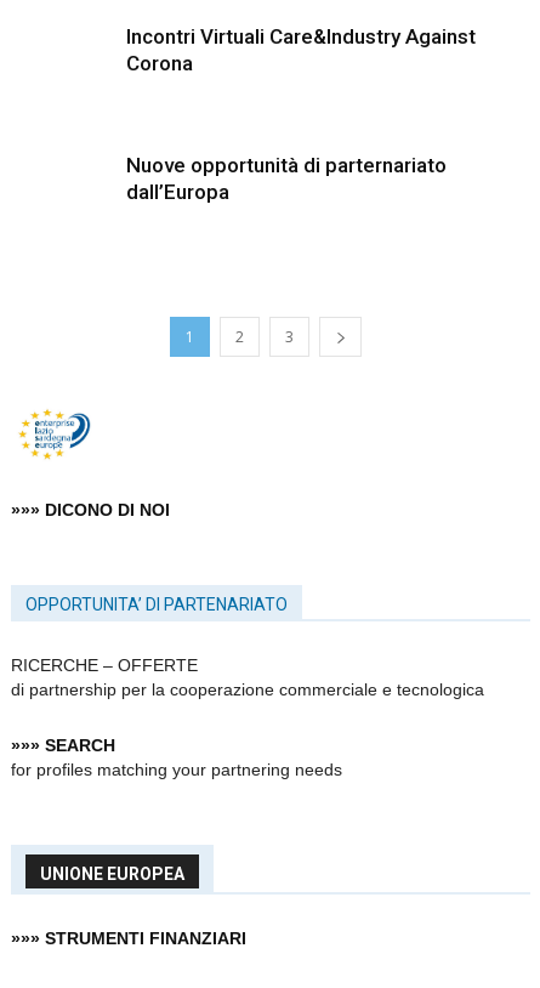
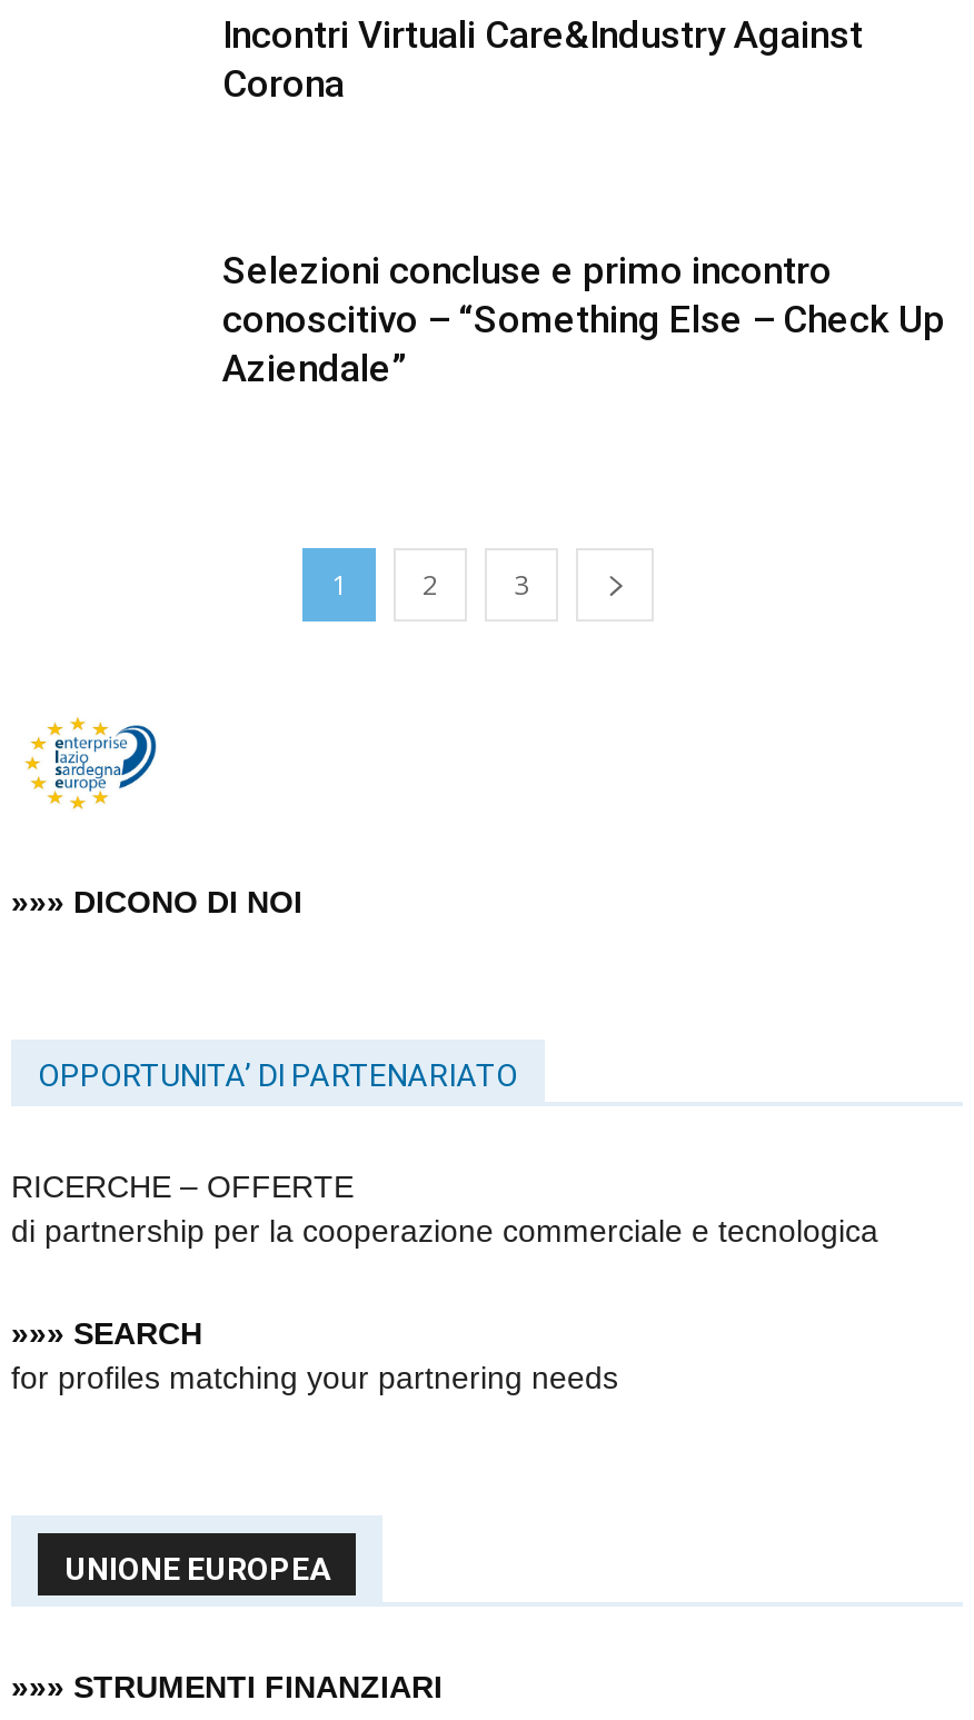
- Nuove opportunità di parternariato
- dall’Europa
+ Selezioni concluse e primo incontro
+ conoscitivo – “Something Else – Check Up
+ Aziendale”
